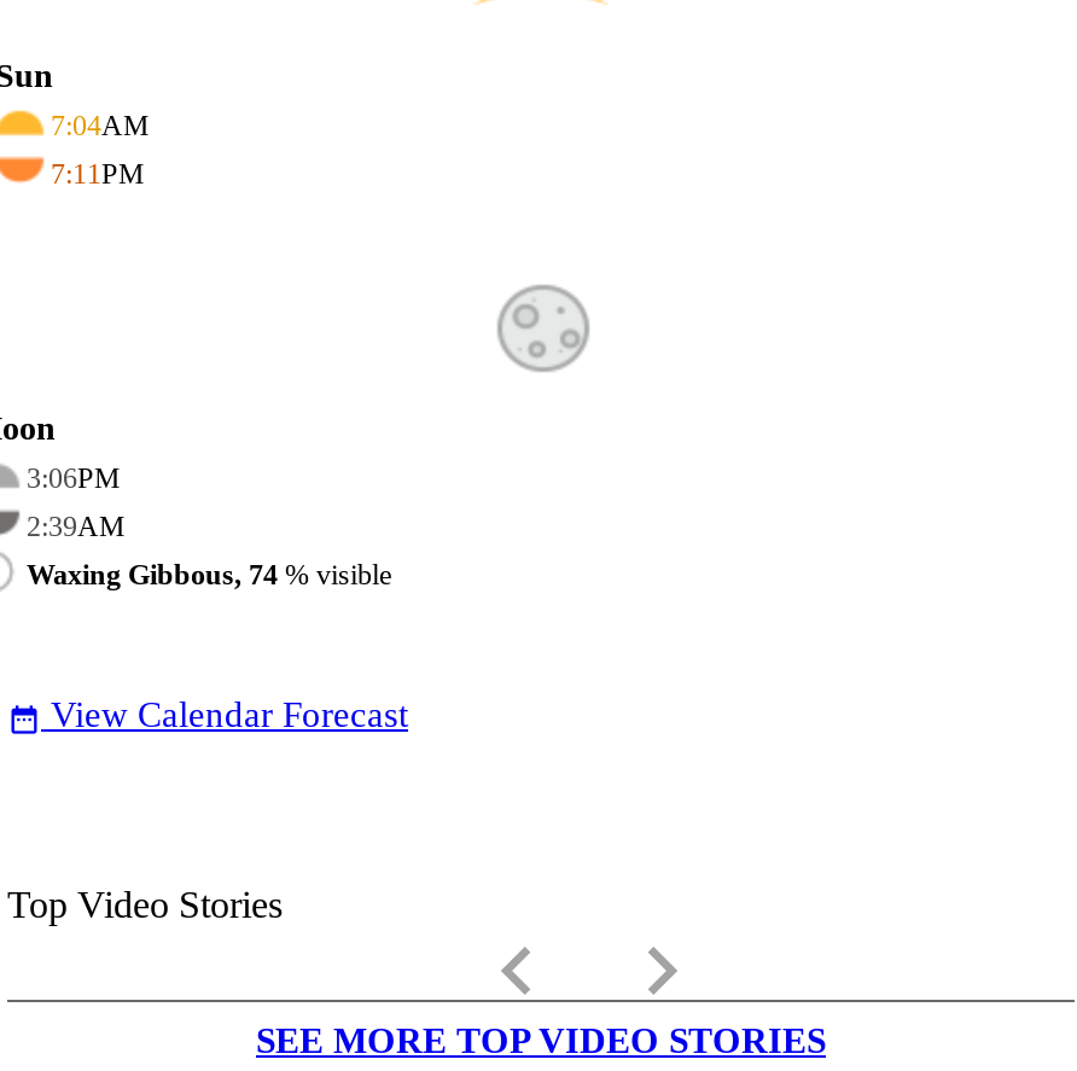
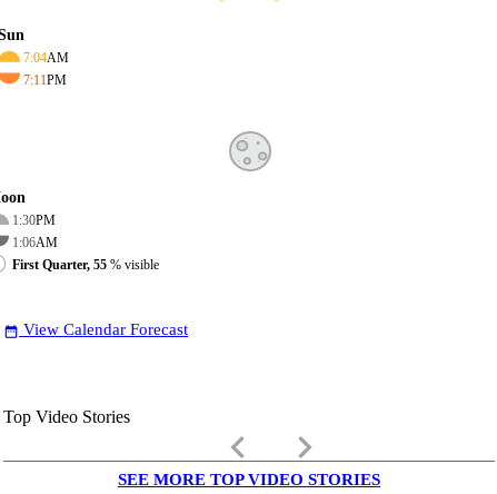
- 3:06PM
+ 1:30PM

- 2:39AM
+ 1:06AM

- Waxing Gibbous, 74% visible
+ First Quarter, 55% visible
